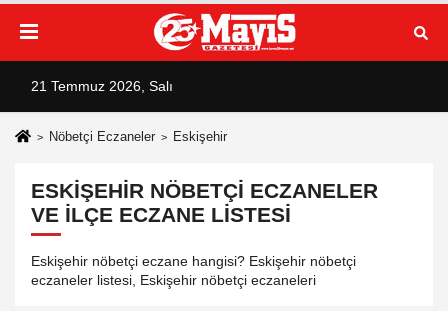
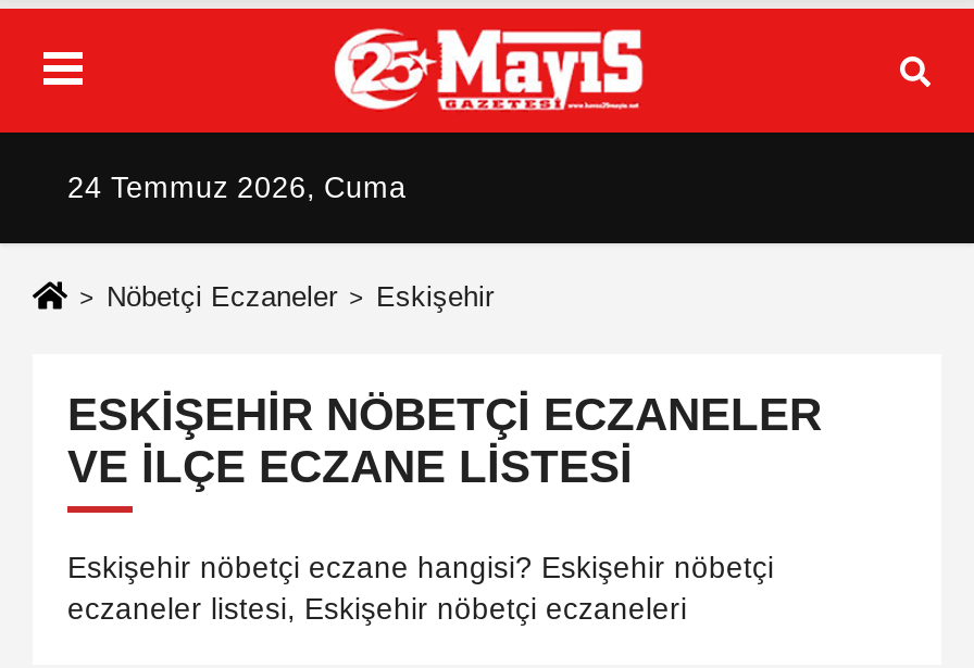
- 21 Temmuz 2026, Salı
+ 24 Temmuz 2026, Cuma
